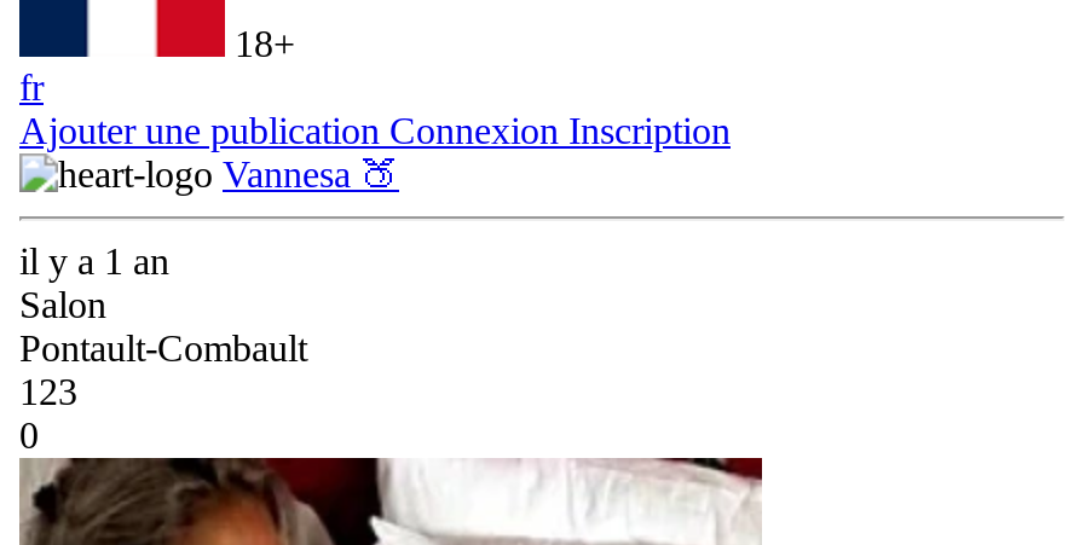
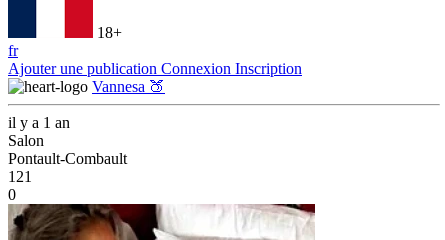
- 123
+ 121
